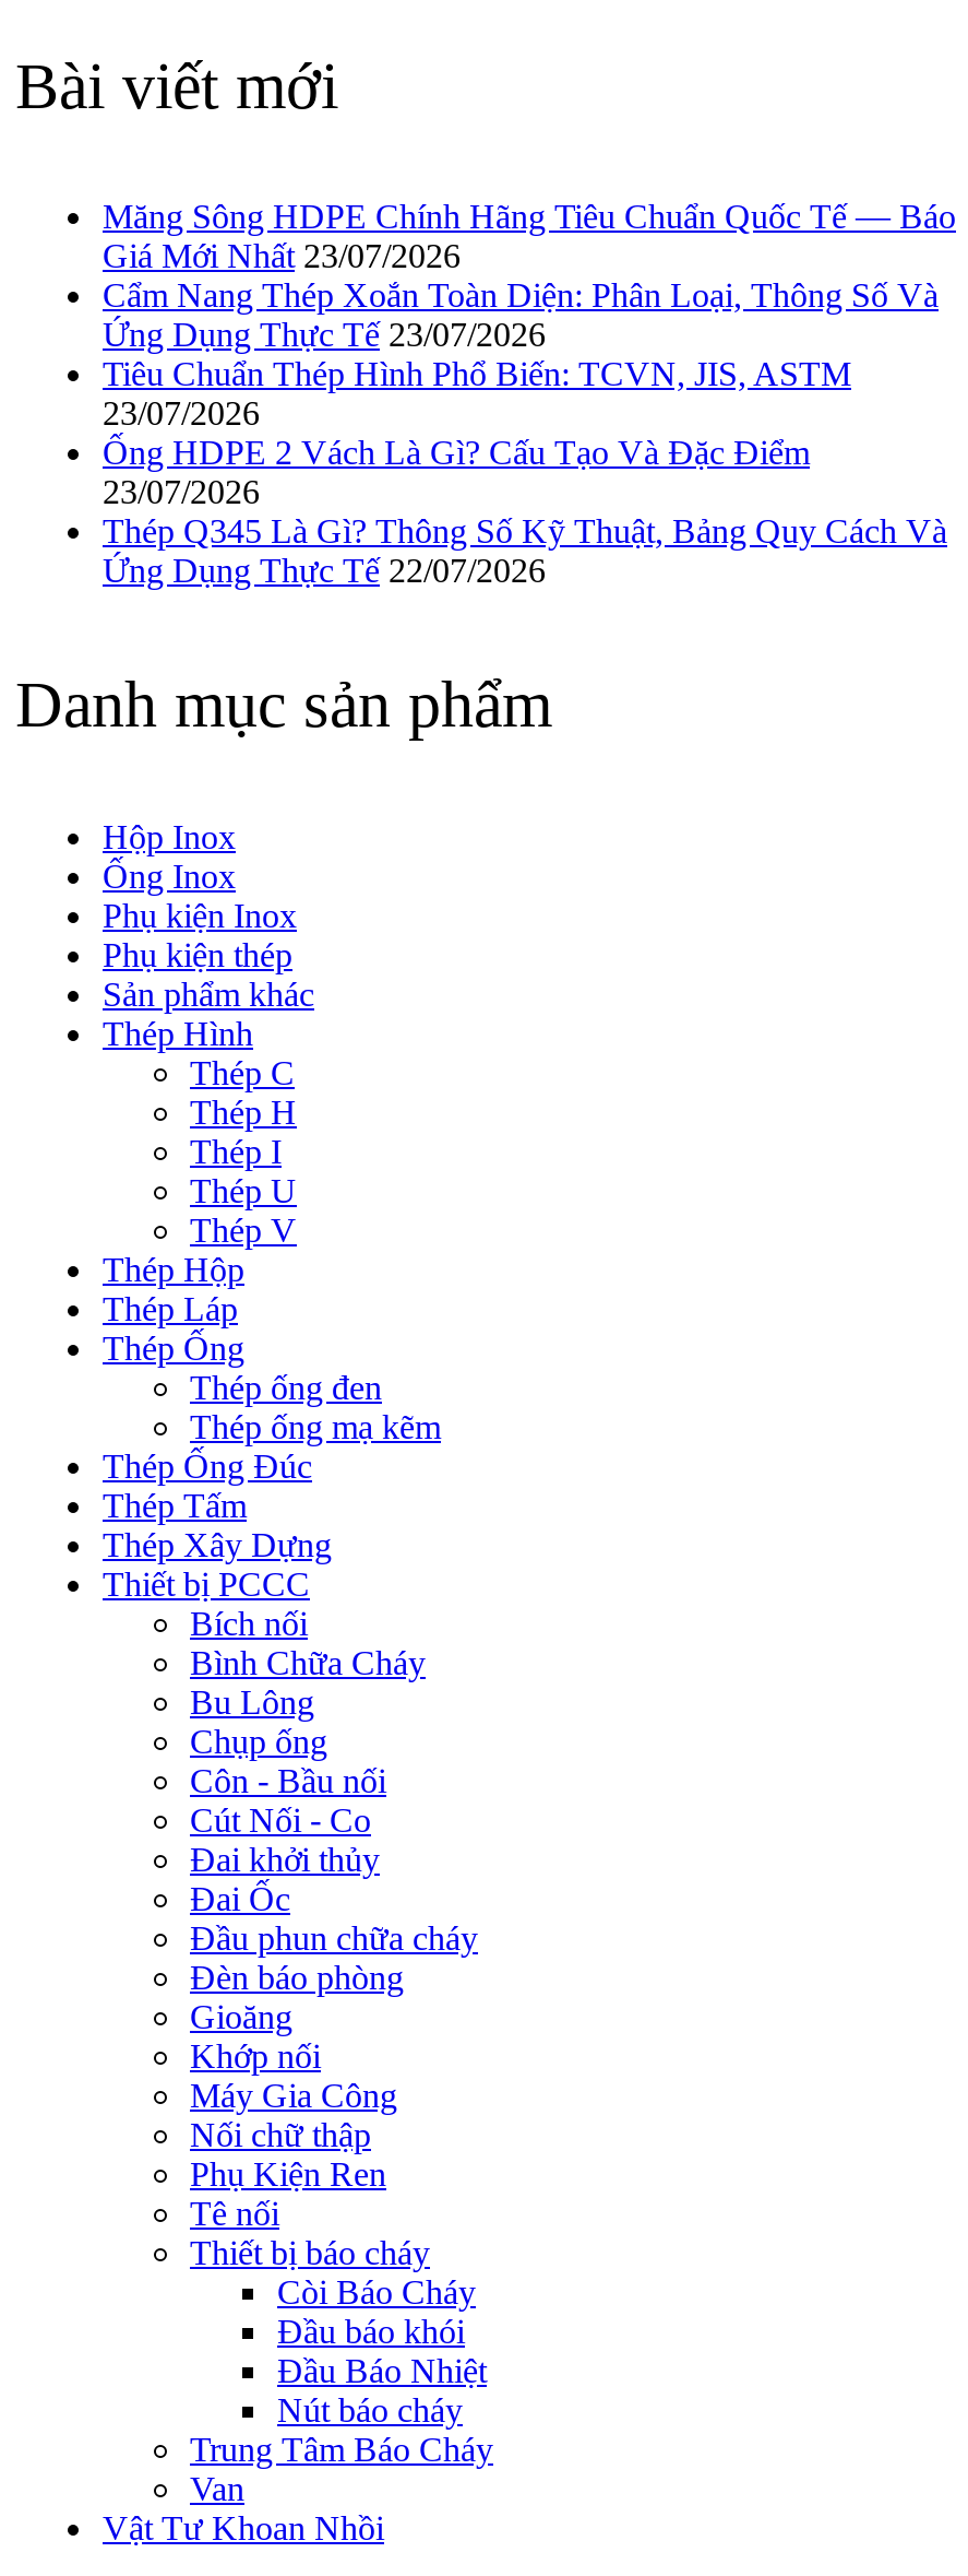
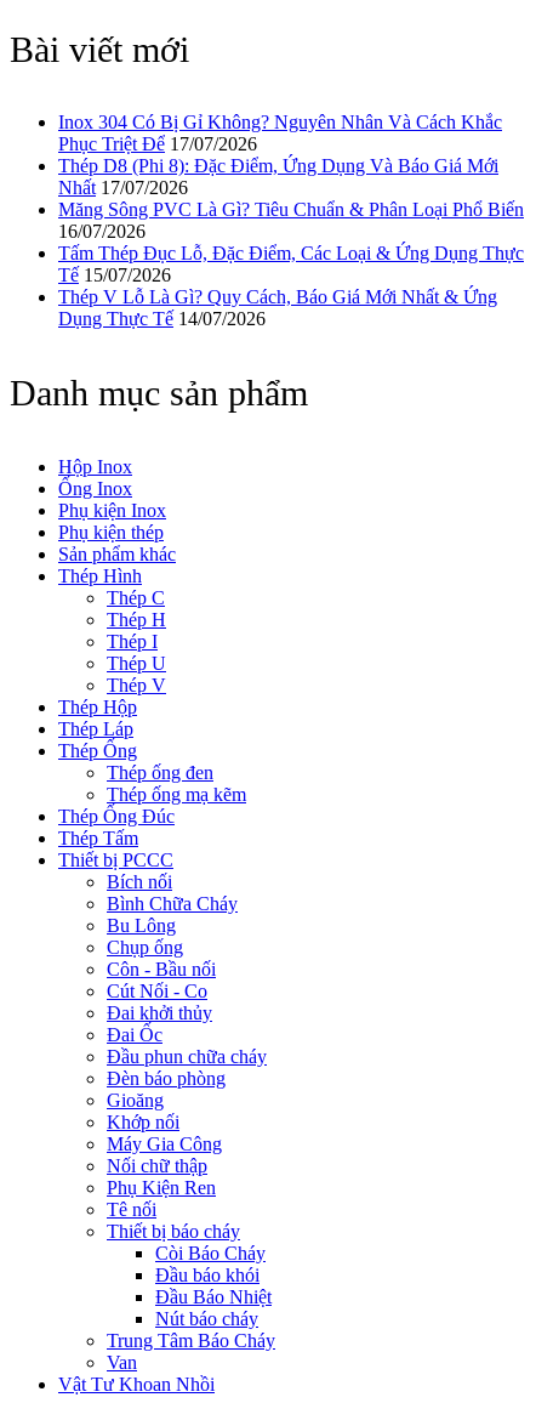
- Măng Sông HDPE Chính Hãng Tiêu Chuẩn Quốc Tế — Báo
- Giá Mới Nhất 23/07/2026
- Cẩm Nang Thép Xoắn Toàn Diện: Phân Loại, Thông Số Và
- Ứng Dụng Thực Tế 23/07/2026
- Tiêu Chuẩn Thép Hình Phổ Biến: TCVN, JIS, ASTM
- 23/07/2026
- Ống HDPE 2 Vách Là Gì? Cấu Tạo Và Đặc Điểm
- 23/07/2026
- Thép Q345 Là Gì? Thông Số Kỹ Thuật, Bảng Quy Cách Và
- Ứng Dụng Thực Tế 22/07/2026
+ Inox 304 Có Bị Gỉ Không? Nguyên Nhân Và Cách Khắc
+ Phục Triệt Để 17/07/2026
+ Thép D8 (Phi 8): Đặc Điểm, Ứng Dụng Và Báo Giá Mới
+ Nhất 17/07/2026
+ Măng Sông PVC Là Gì? Tiêu Chuẩn & Phân Loại Phổ Biến
+ 16/07/2026
+ Tấm Thép Đục Lỗ, Đặc Điểm, Các Loại & Ứng Dụng Thực
+ Tế 15/07/2026
+ Thép V Lỗ Là Gì? Quy Cách, Báo Giá Mới Nhất & Ứng
+ Dụng Thực Tế 14/07/2026

- Thép Xây Dựng
